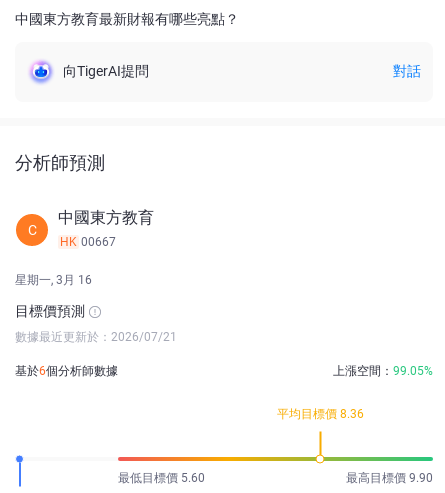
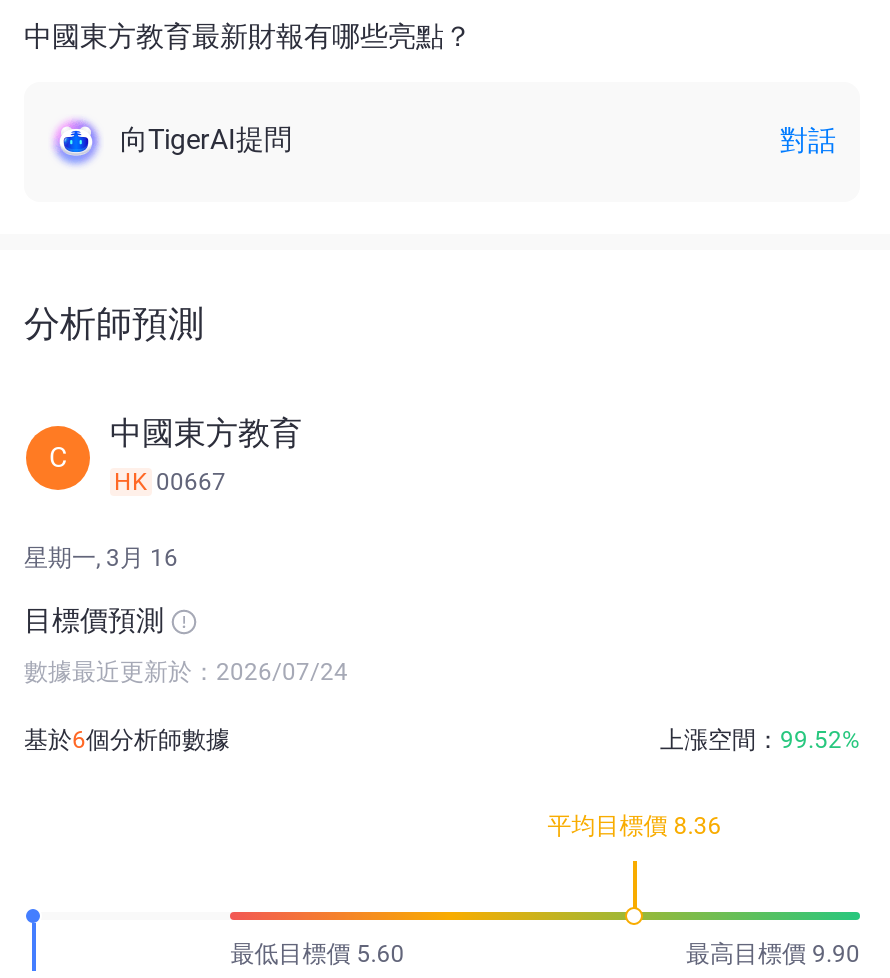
- 數據最近更新於：2026/07/21
+ 數據最近更新於：2026/07/24

- 上漲空間：99.05%
+ 上漲空間：99.52%
